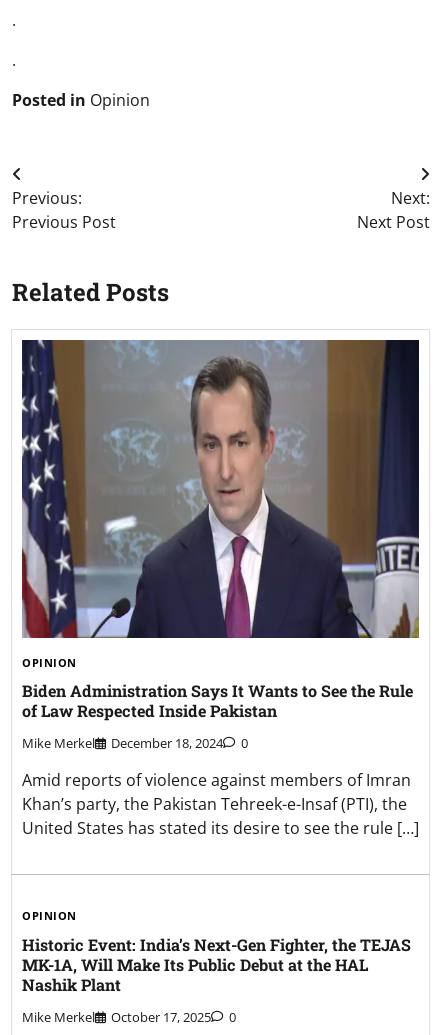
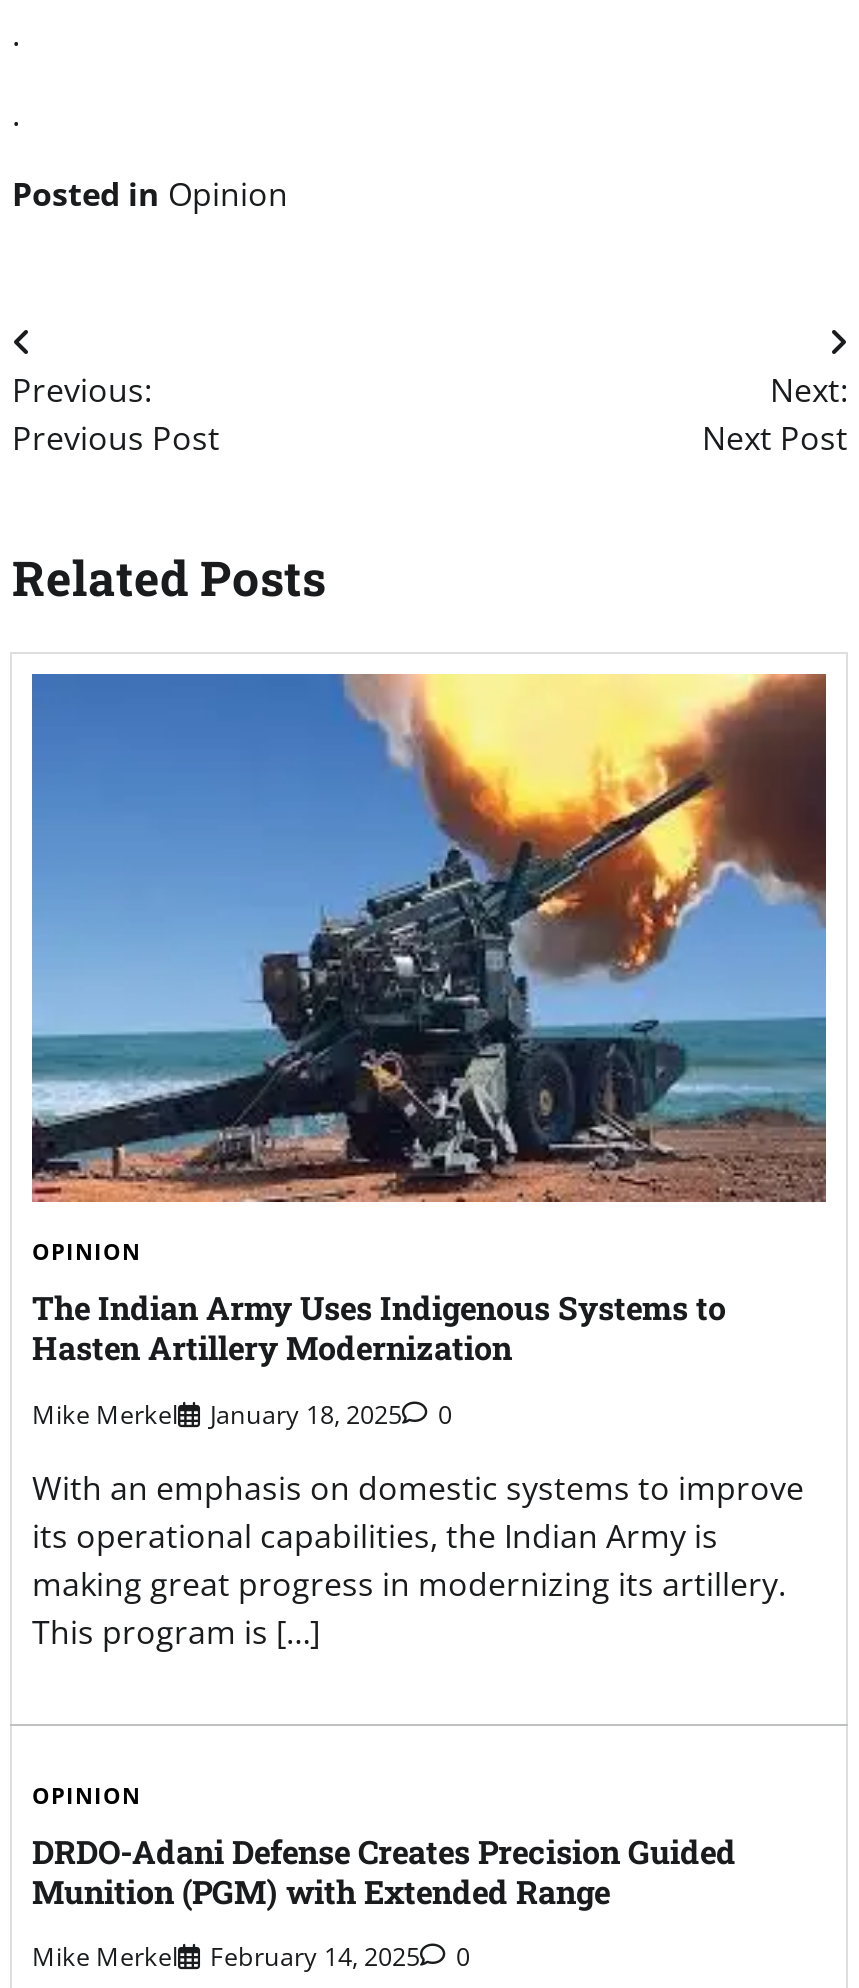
- [image]
+ [image]

- Biden Administration Says It Wants to See the Rule
- of Law Respected Inside Pakistan
+ The Indian Army Uses Indigenous Systems to
+ Hasten Artillery Modernization

- Mike Merkel December 18, 2024 0
+ Mike Merkel January 18, 2025 0

- Amid reports of violence against members of Imran
- Khan’s party, the Pakistan Tehreek-e-Insaf (PTI), the
- United States has stated its desire to see the rule […]
+ With an emphasis on domestic systems to improve
+ its operational capabilities, the Indian Army is
+ making great progress in modernizing its artillery.
+ This program is […]

- Historic Event: India’s Next-Gen Fighter, the TEJAS
- MK-1A, Will Make Its Public Debut at the HAL
- Nashik Plant
+ DRDO-Adani Defense Creates Precision Guided
+ Munition (PGM) with Extended Range

- Mike Merkel October 17, 2025 0
+ Mike Merkel February 14, 2025 0
